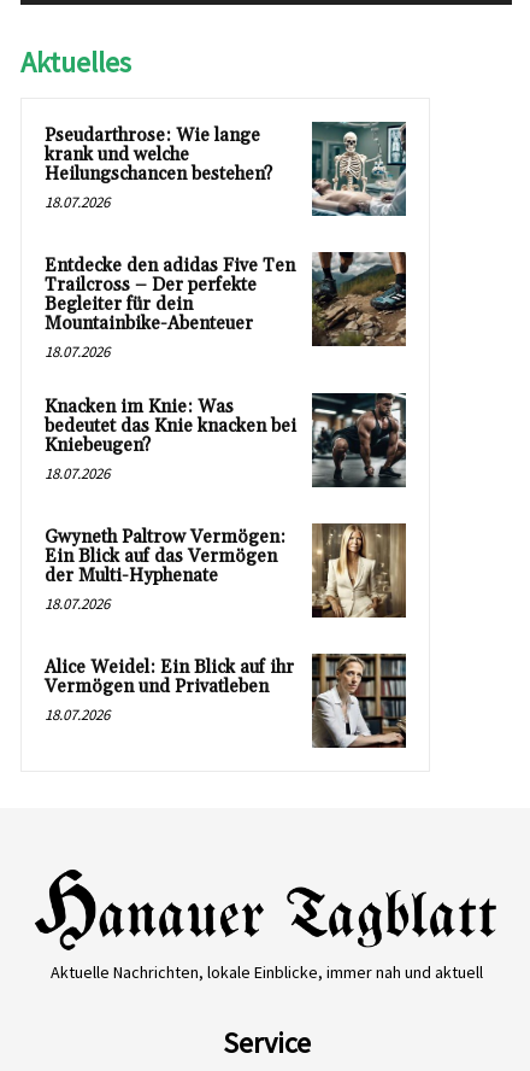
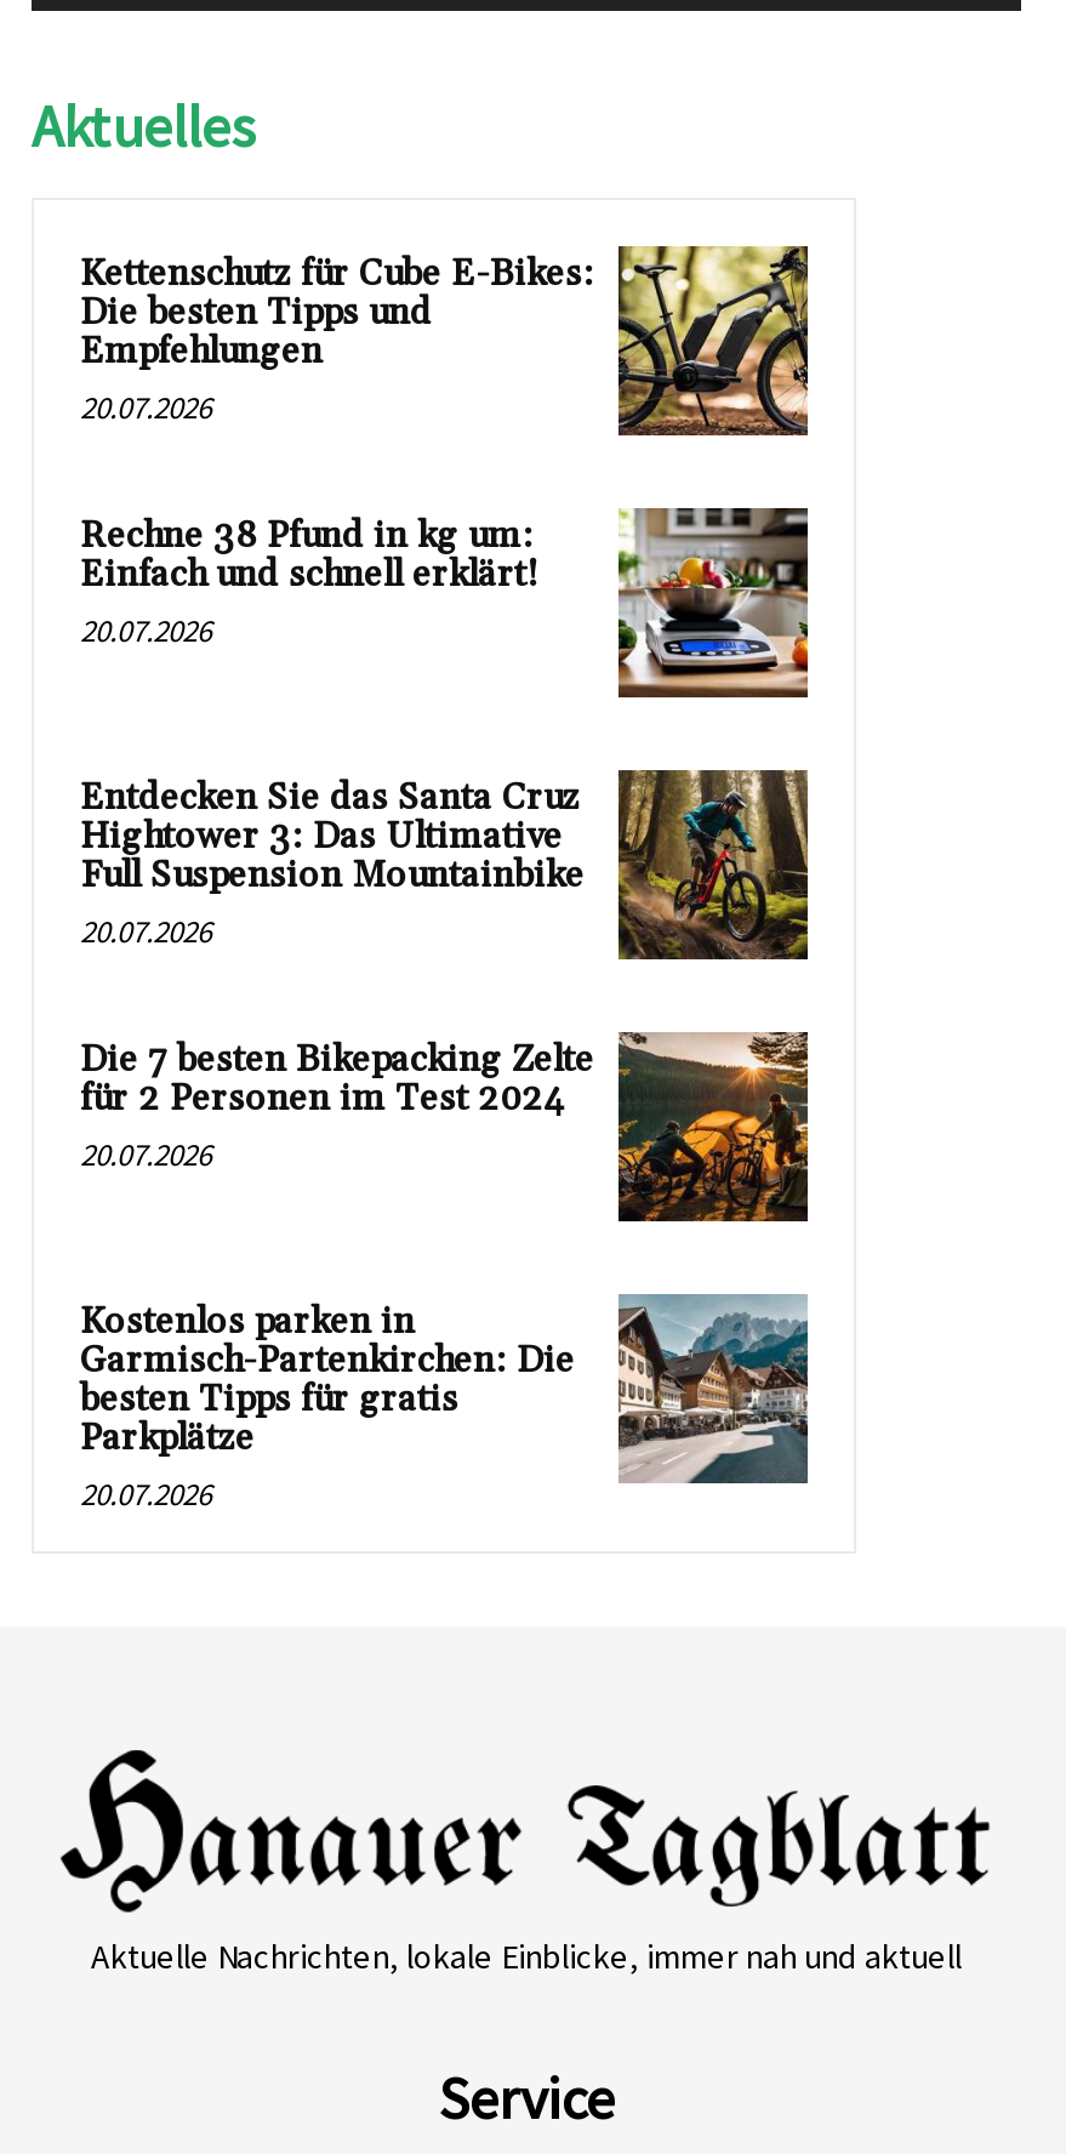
- [image]
- Pseudarthrose: Wie lange
- krank und welche
- Heilungschancen bestehen?
- 18.07.2026
+ [image]
+ Kettenschutz für Cube E-Bikes:
+ Die besten Tipps und
+ Empfehlungen
+ 20.07.2026

- [image]
- Entdecke den adidas Five Ten
- Trailcross – Der perfekte
- Begleiter für dein
- Mountainbike-Abenteuer
- 18.07.2026
+ [image]
+ Rechne 38 Pfund in kg um:
+ Einfach und schnell erklärt!
+ 20.07.2026

- [image]
- Knacken im Knie: Was
- bedeutet das Knie knacken bei
- Kniebeugen?
- 18.07.2026
+ [image]
+ Entdecken Sie das Santa Cruz
+ Hightower 3: Das Ultimative
+ Full Suspension Mountainbike
+ 20.07.2026

- [image]
- Gwyneth Paltrow Vermögen:
- Ein Blick auf das Vermögen
- der Multi-Hyphenate
- 18.07.2026
+ [image]
+ Die 7 besten Bikepacking Zelte
+ für 2 Personen im Test 2024
+ 20.07.2026

- [image]
- Alice Weidel: Ein Blick auf ihr
- Vermögen und Privatleben
- 18.07.2026
+ [image]
+ Kostenlos parken in
+ Garmisch-Partenkirchen: Die
+ besten Tipps für gratis
+ Parkplätze
+ 20.07.2026
